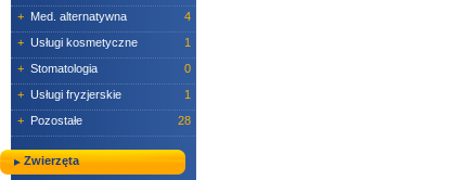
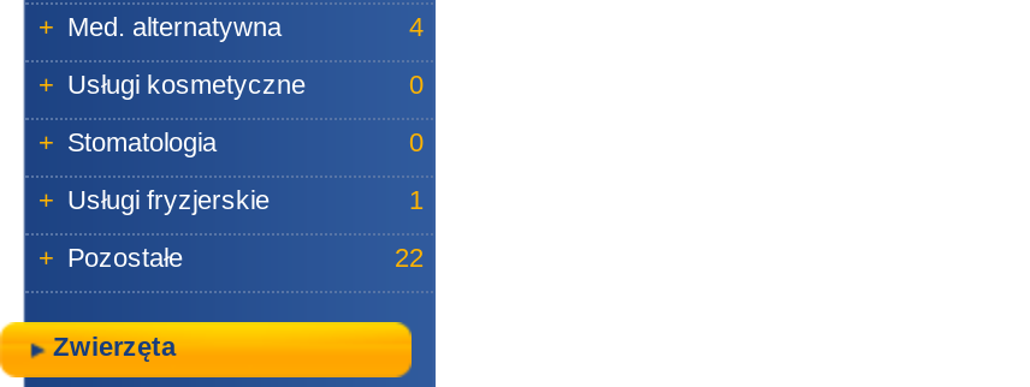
- 1
+ 0

- 28
+ 22
